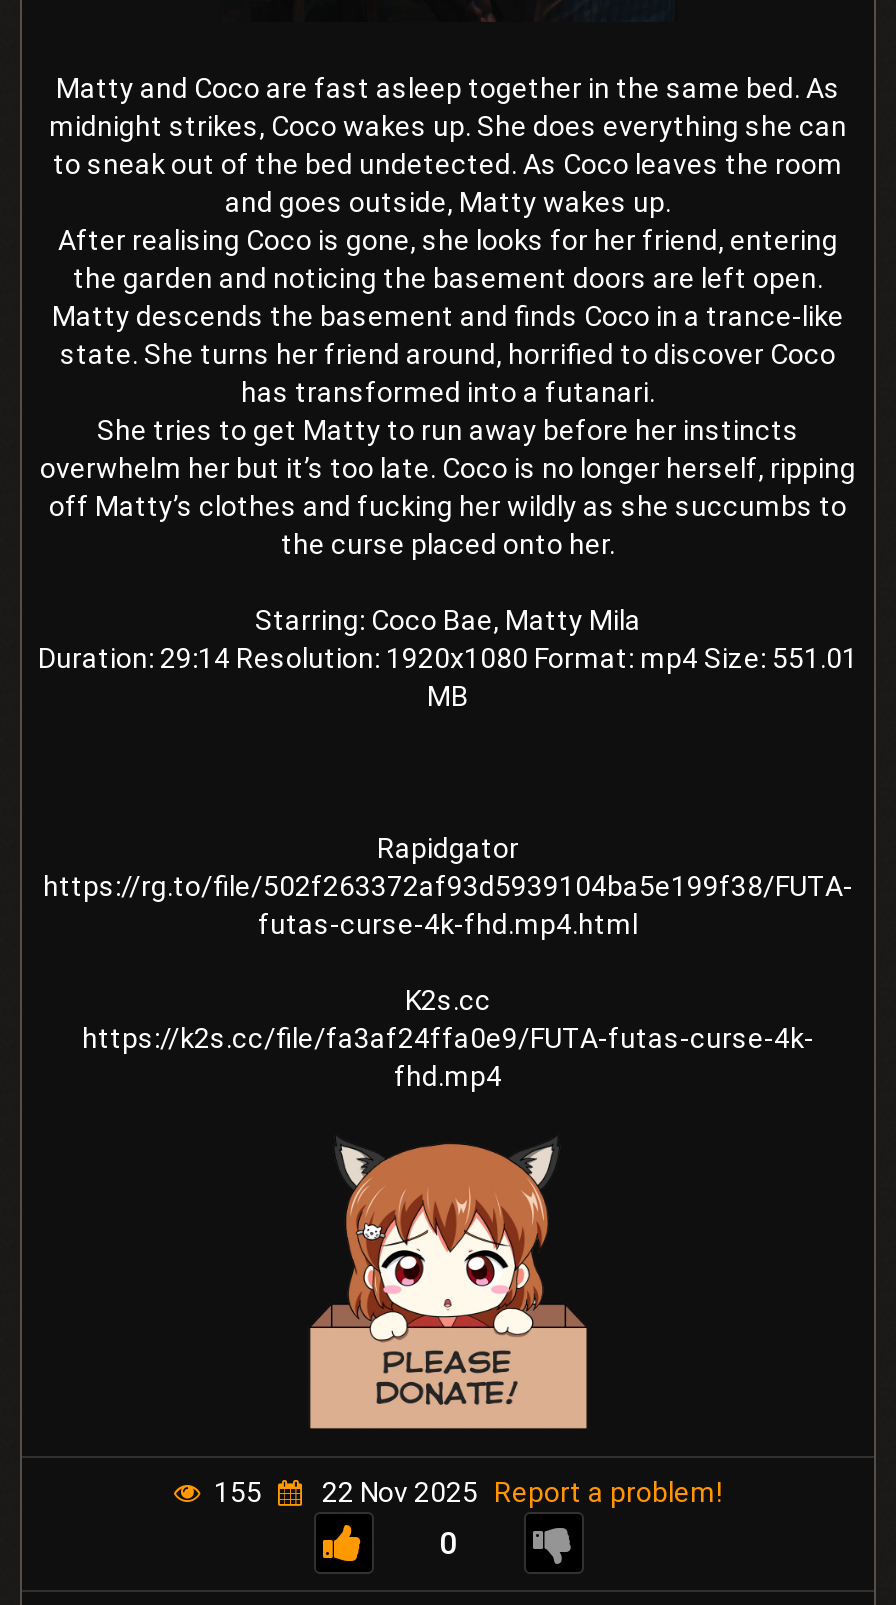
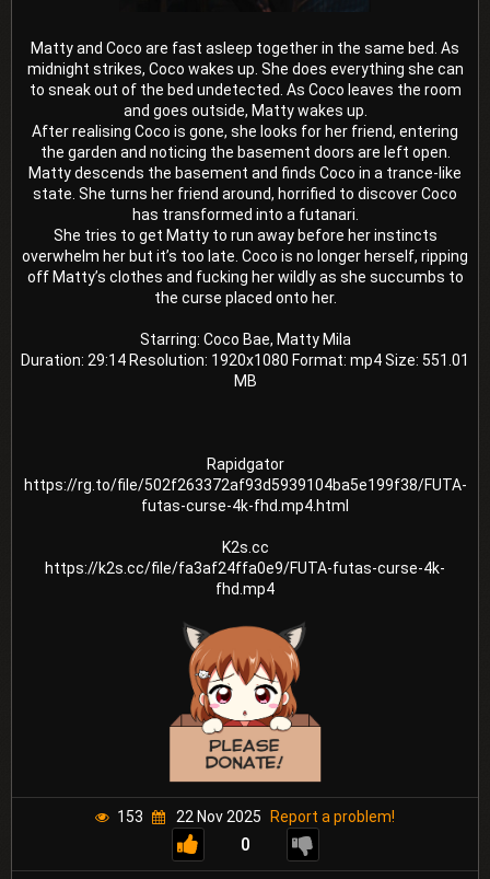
- 155 22 Nov 2025 Report a problem!
+ 153 22 Nov 2025 Report a problem!
